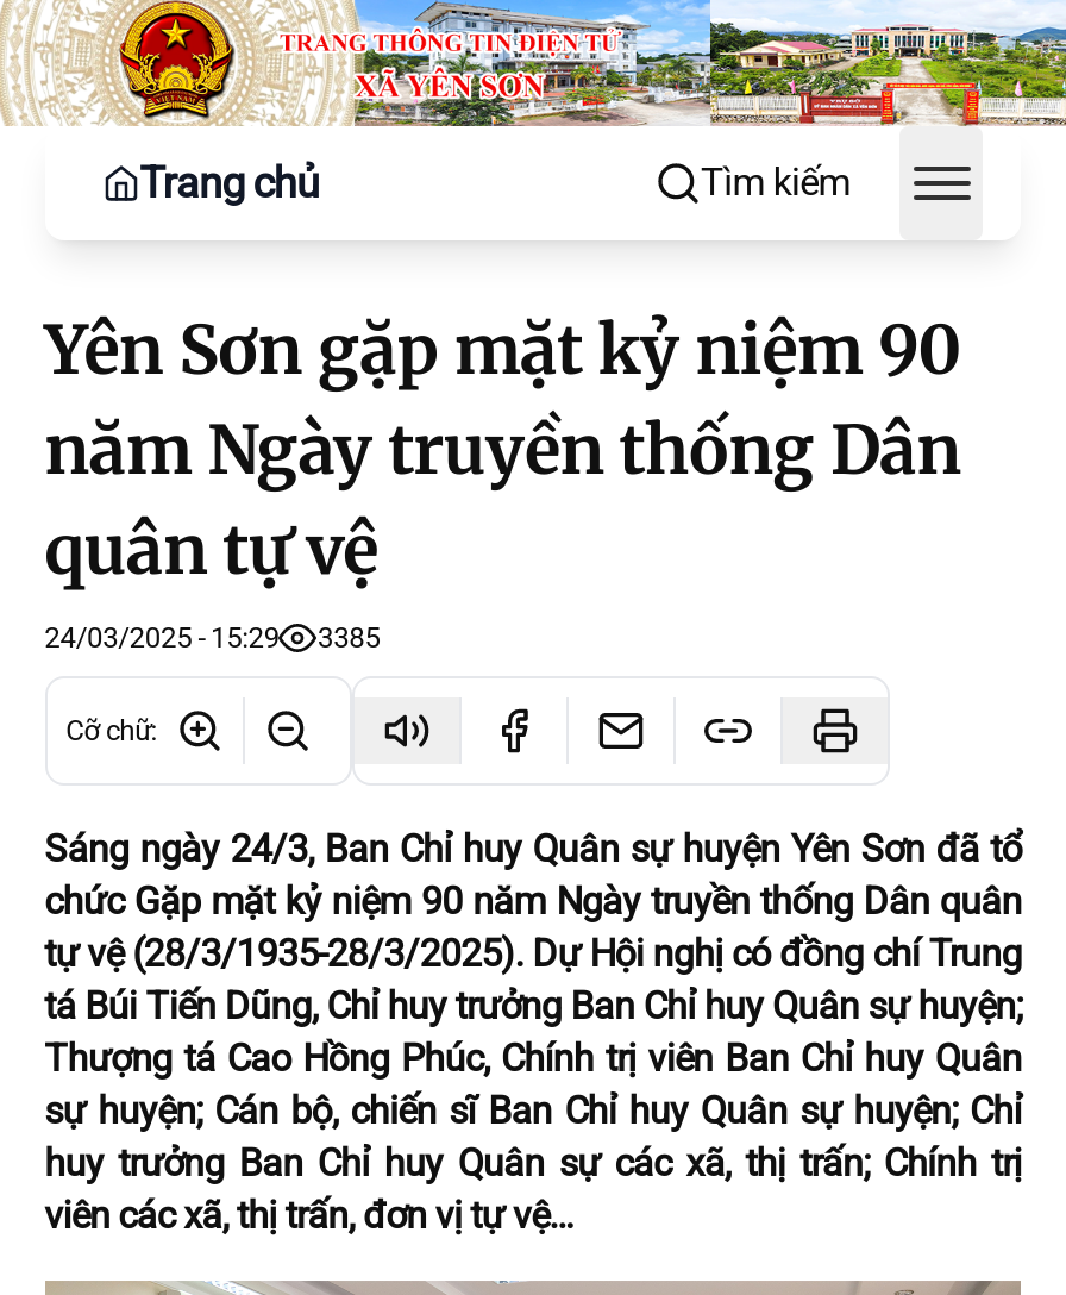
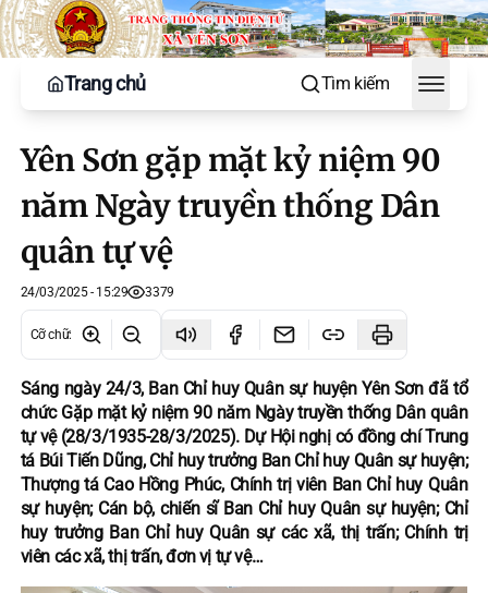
- 3385
+ 3379
